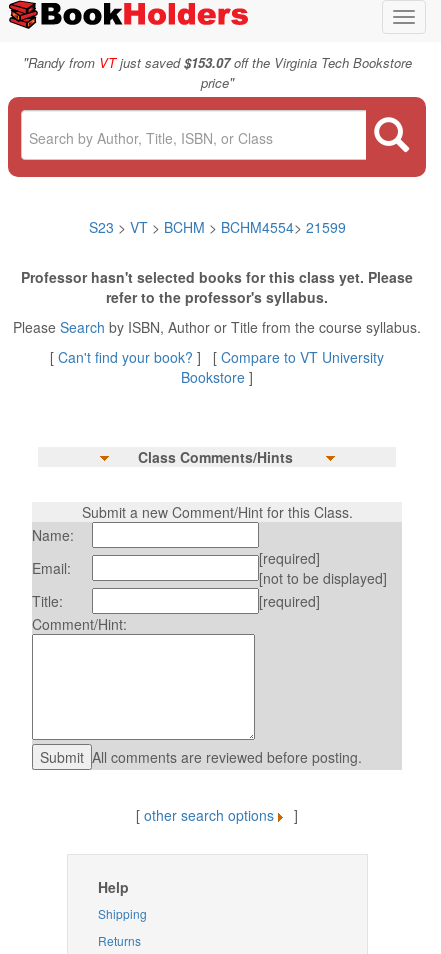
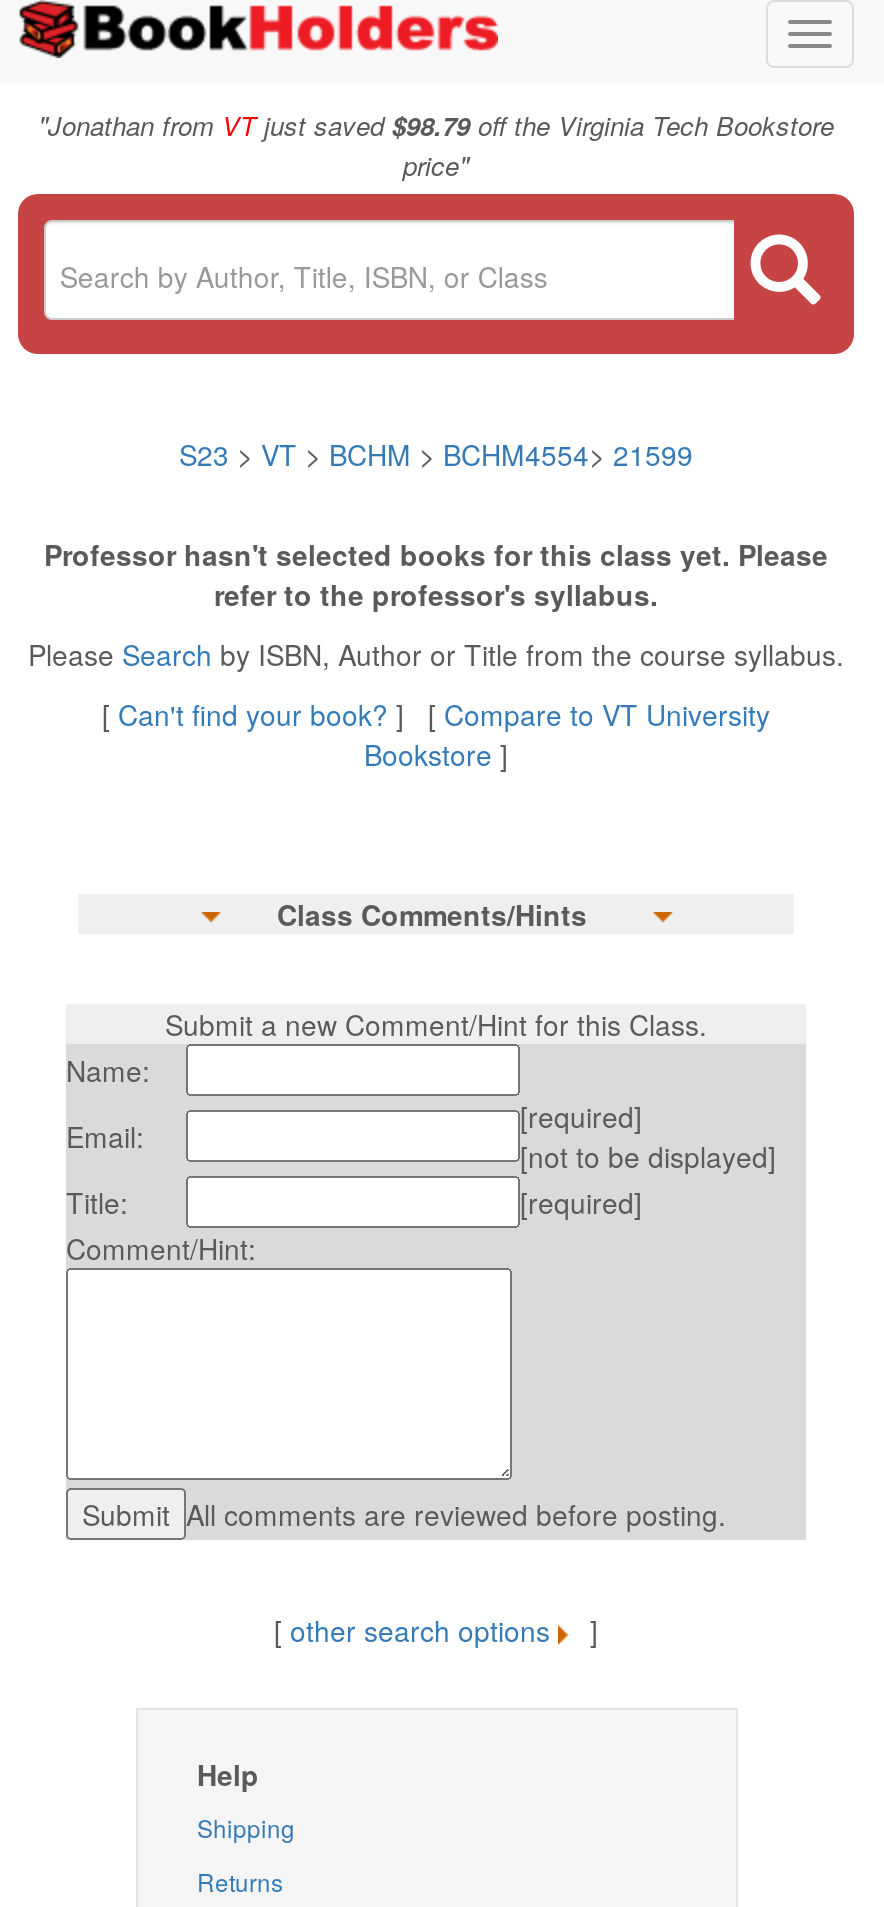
- "Randy from VT just saved$153.07 off the Virginia Tech Bookstore
+ "Jonathan from VT just saved$98.79 off the Virginia Tech Bookstore
